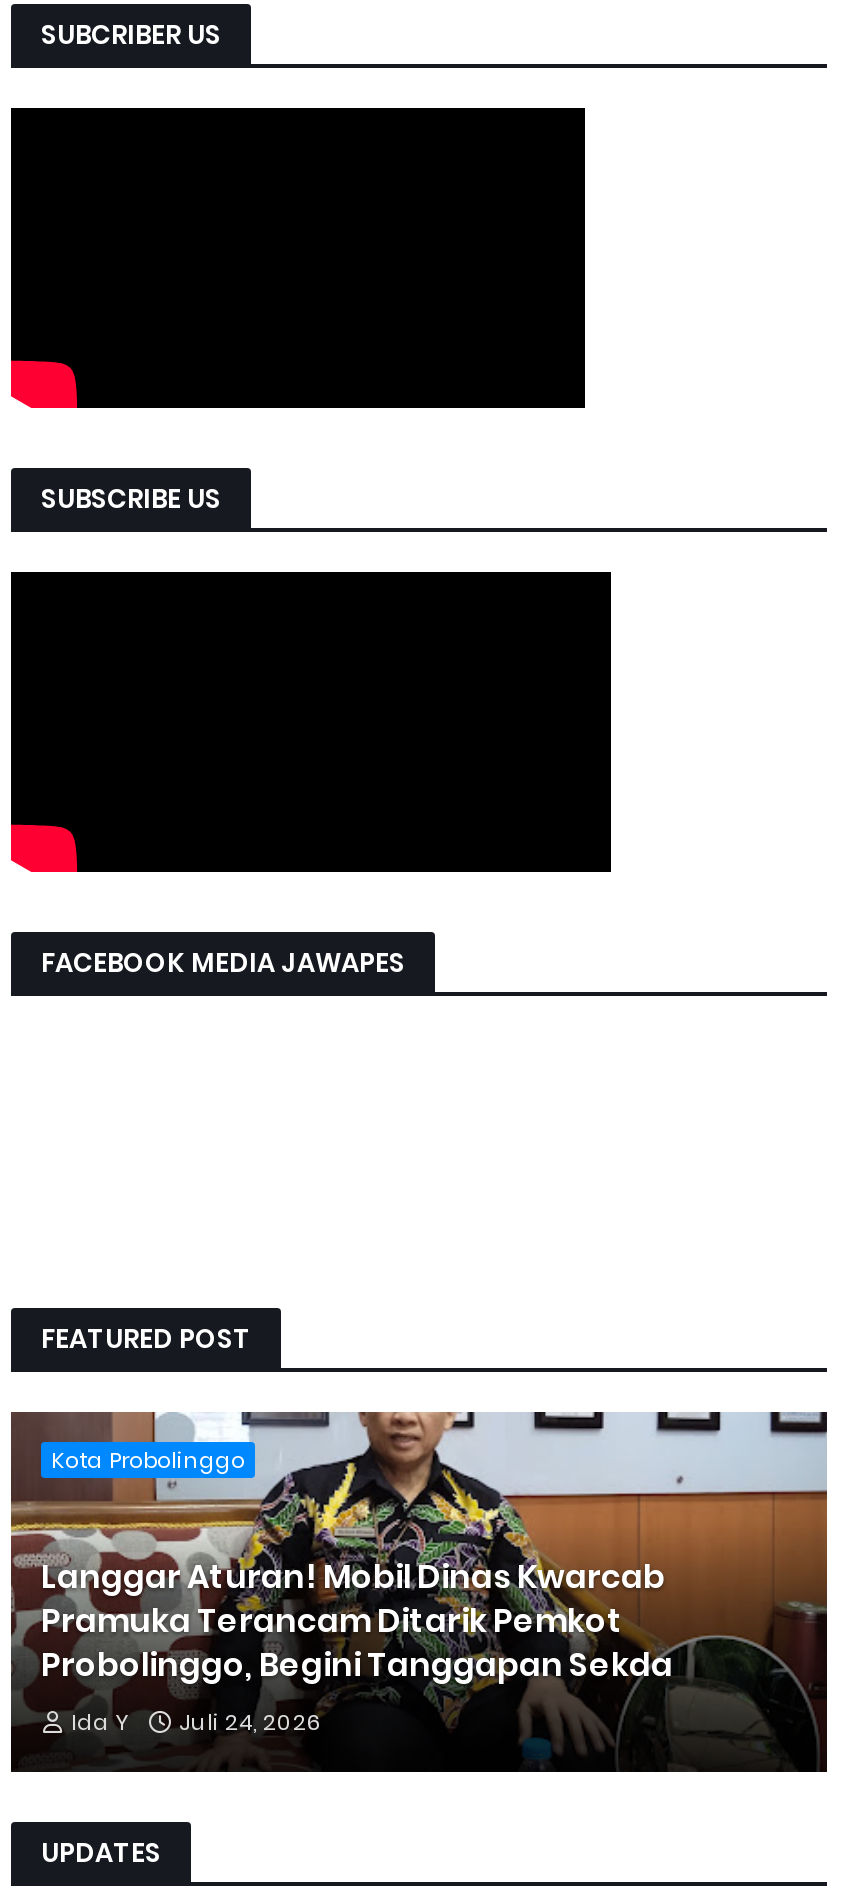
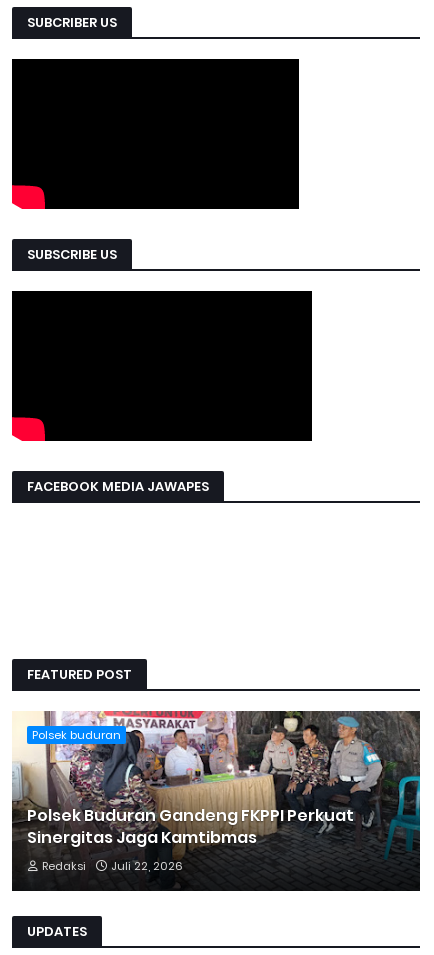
- [image]
- Kota Probolinggo
+ [image]
+ Polsek buduran

- Langgar Aturan! Mobil Dinas Kwarcab
- Pramuka Terancam Ditarik Pemkot
- Probolinggo, Begini Tanggapan Sekda
- Ida Y
- Juli 24, 2026
+ Polsek Buduran Gandeng FKPPI Perkuat
+ Sinergitas Jaga Kamtibmas
+ Redaksi
+ Juli 22, 2026
